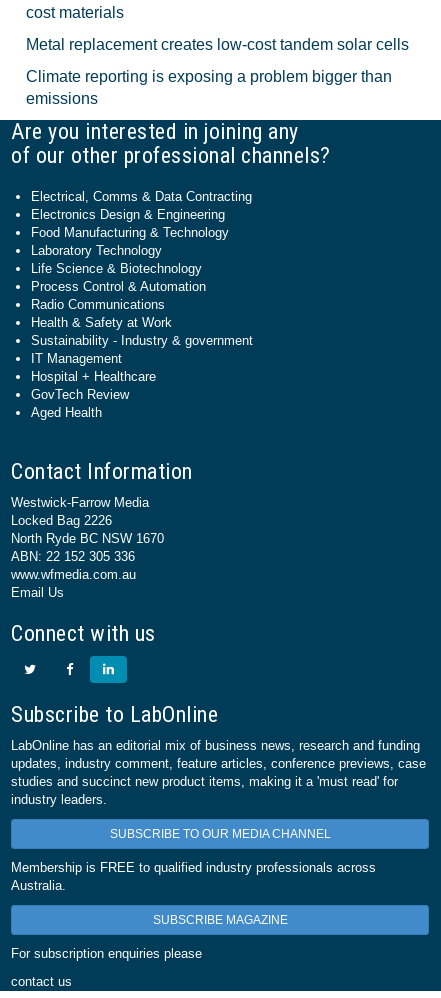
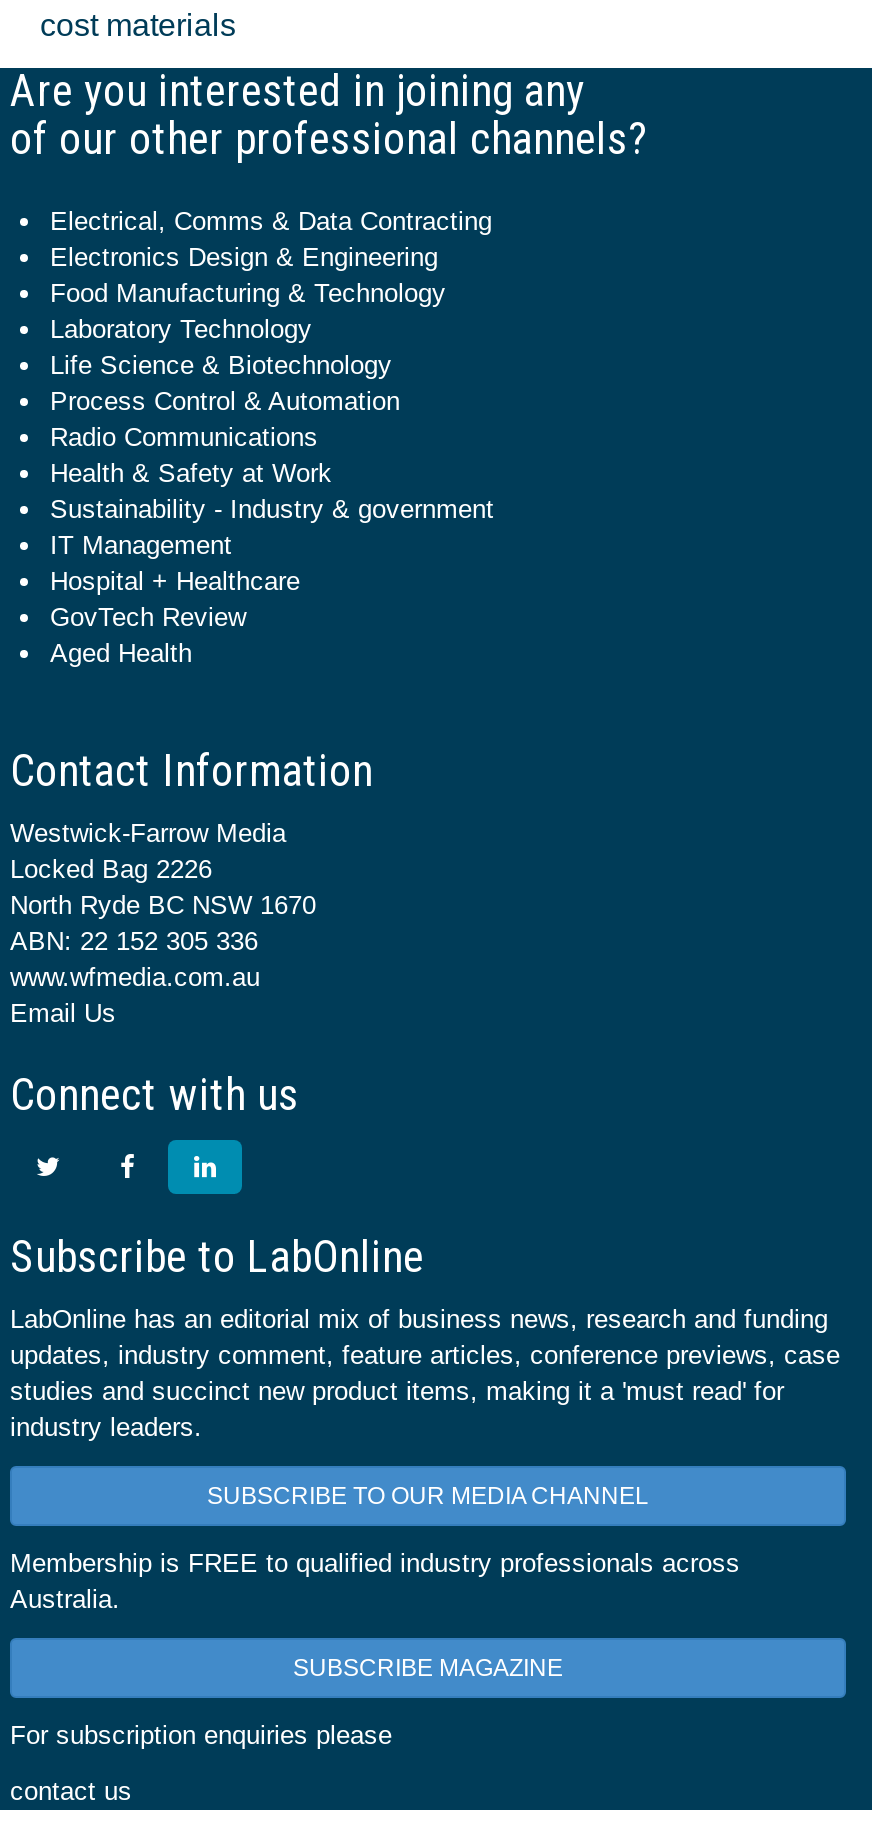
- Metal replacement creates low-cost tandem solar cells
- Climate reporting is exposing a problem bigger than
- emissions
